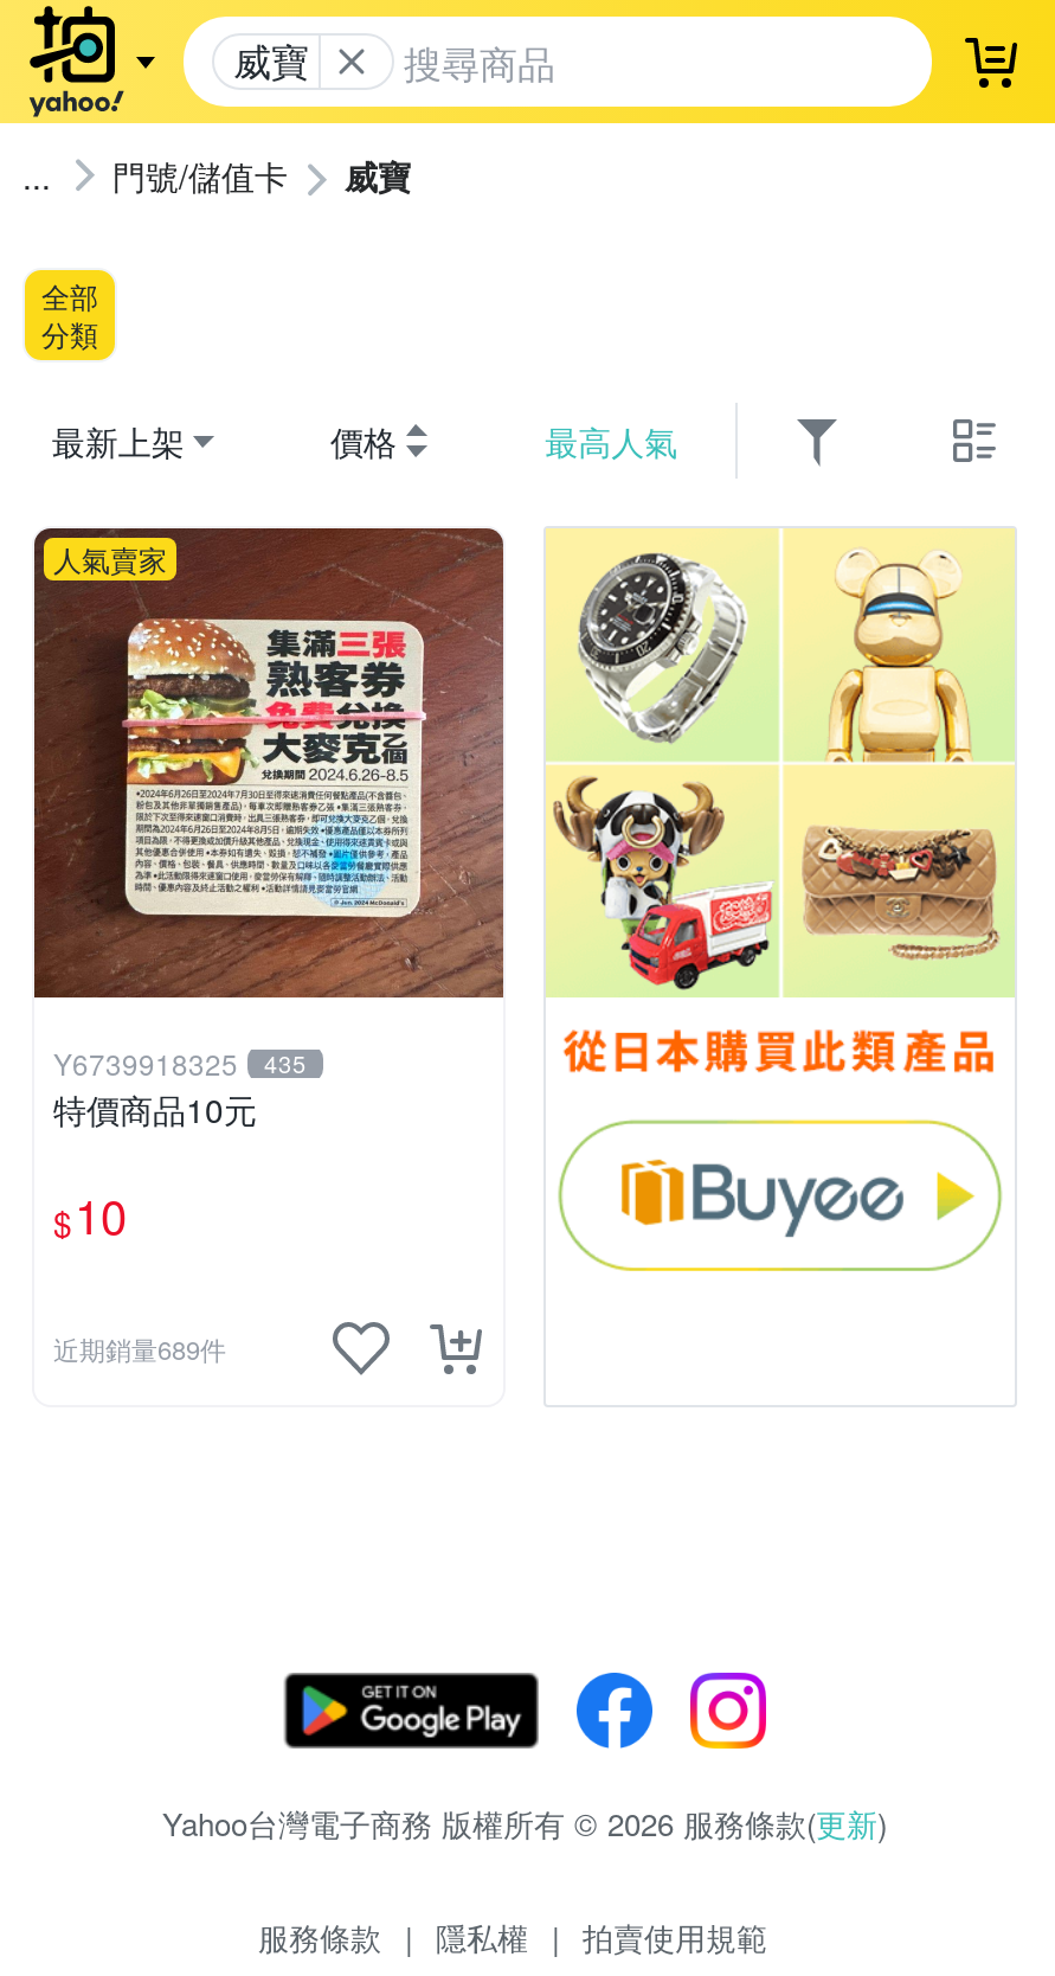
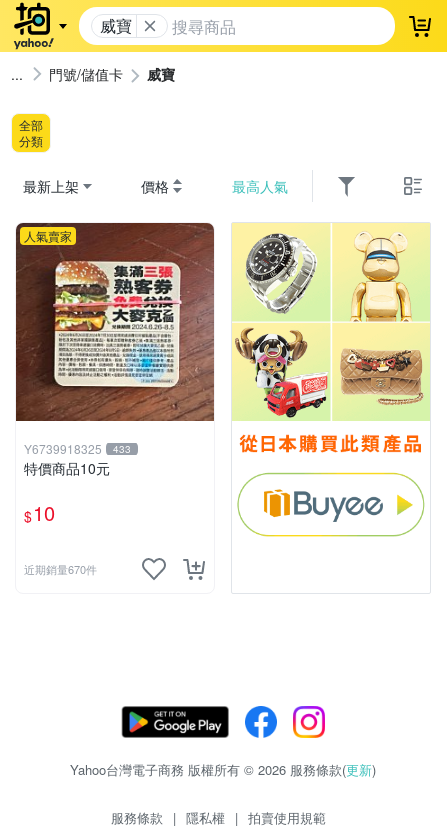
- Y6739918325 435
+ Y6739918325 433

- 近期銷量689件
+ 近期銷量670件
